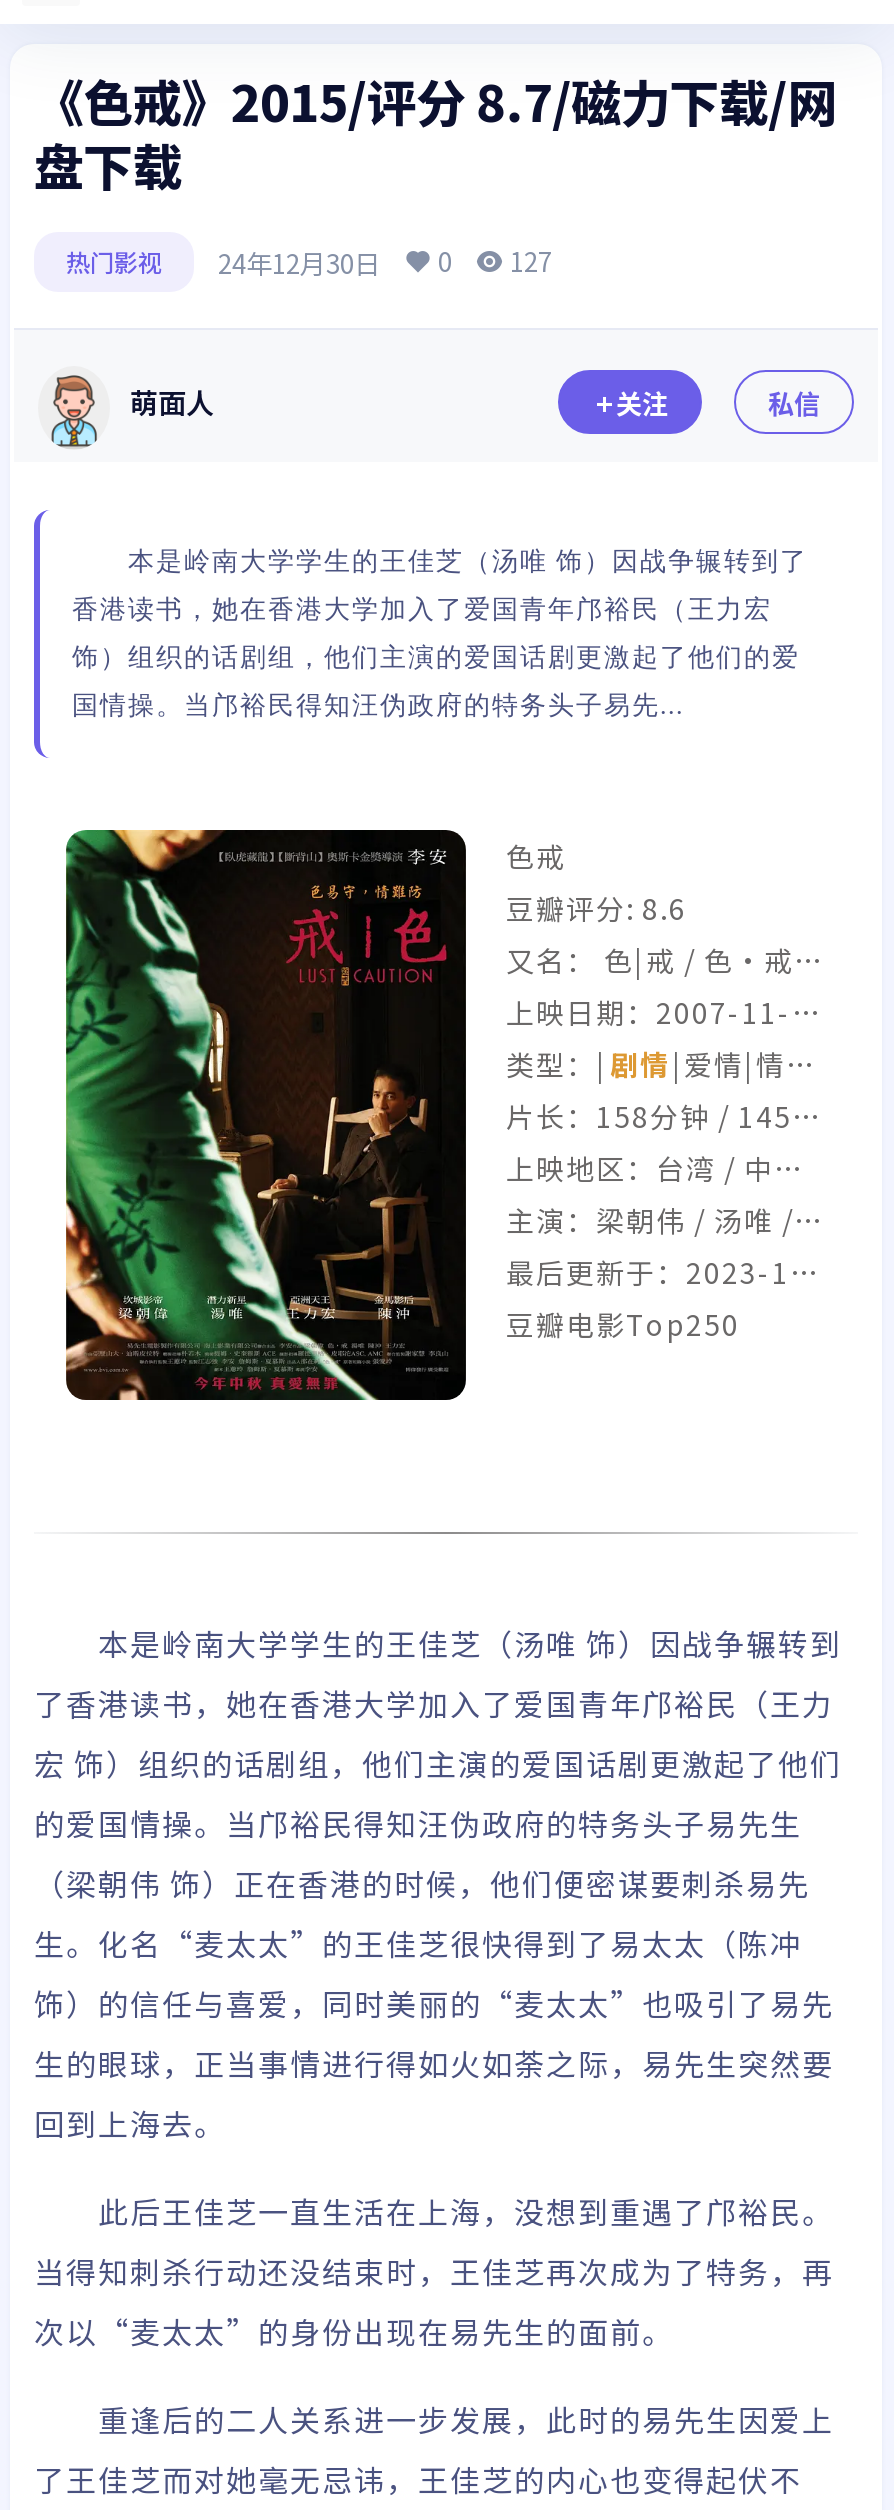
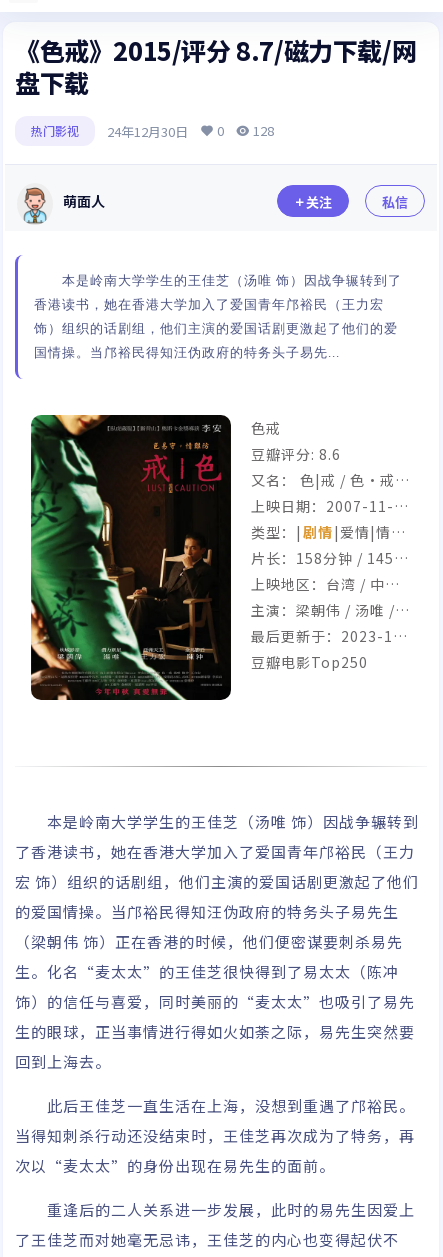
- 热门影视 24年12月30日 0 127
+ 热门影视 24年12月30日 0 128
